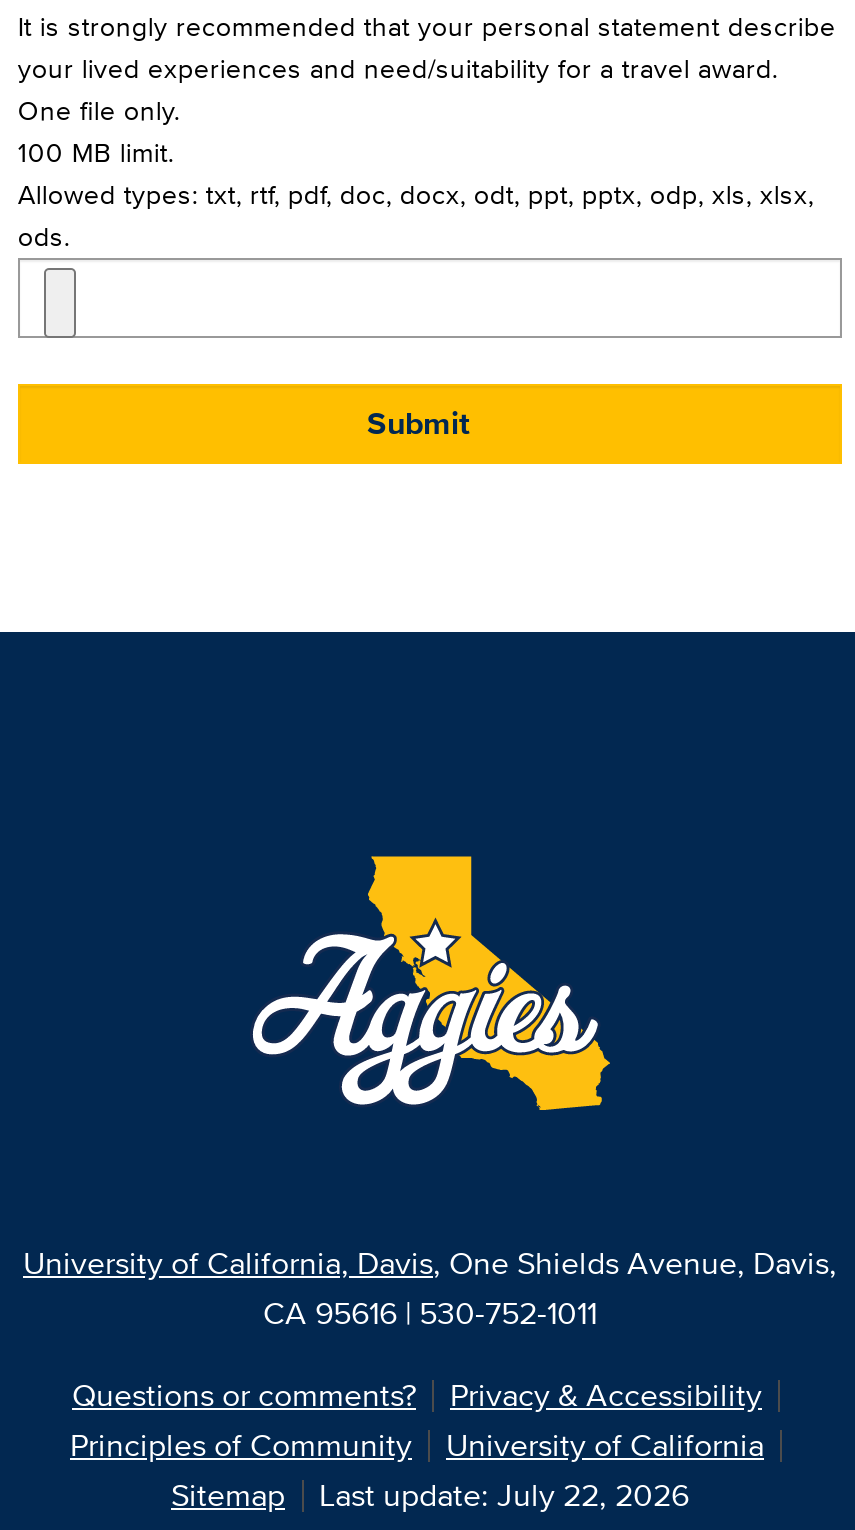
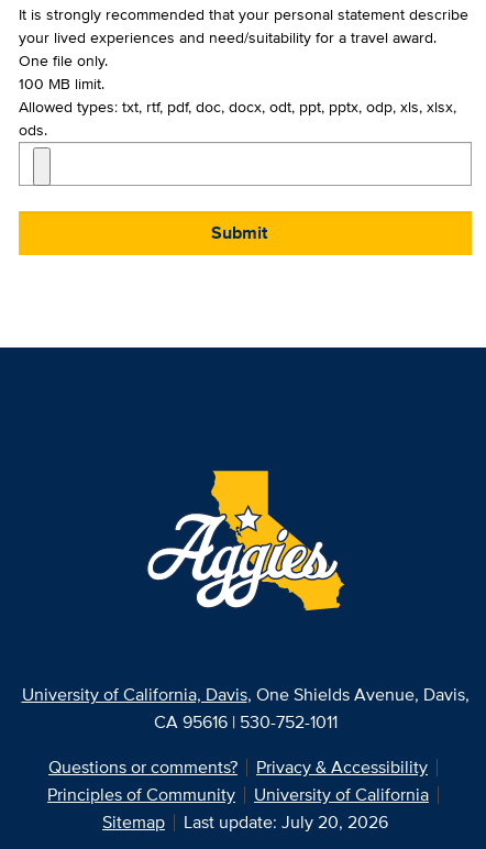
- Last update: July 22, 2026
+ Last update: July 20, 2026
